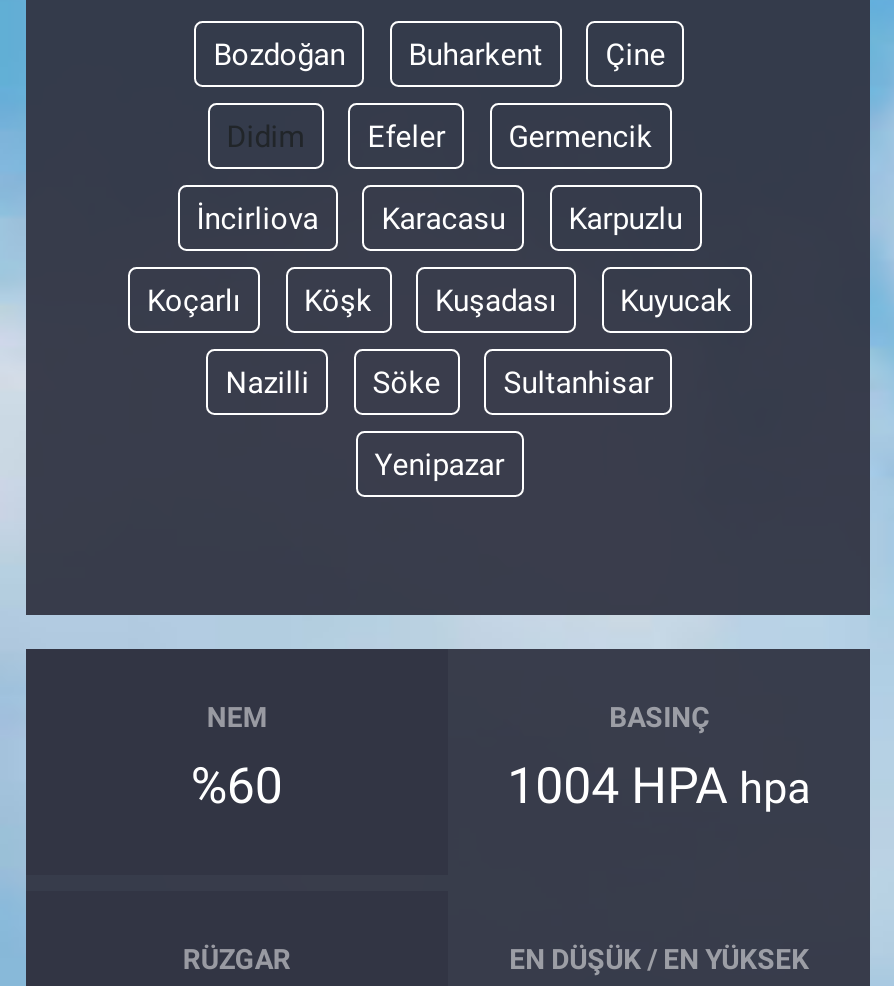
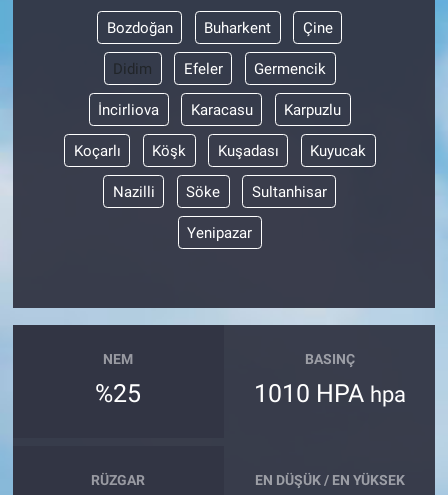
- %60
+ %25

- 1004 HPA hpa
+ 1010 HPA hpa
